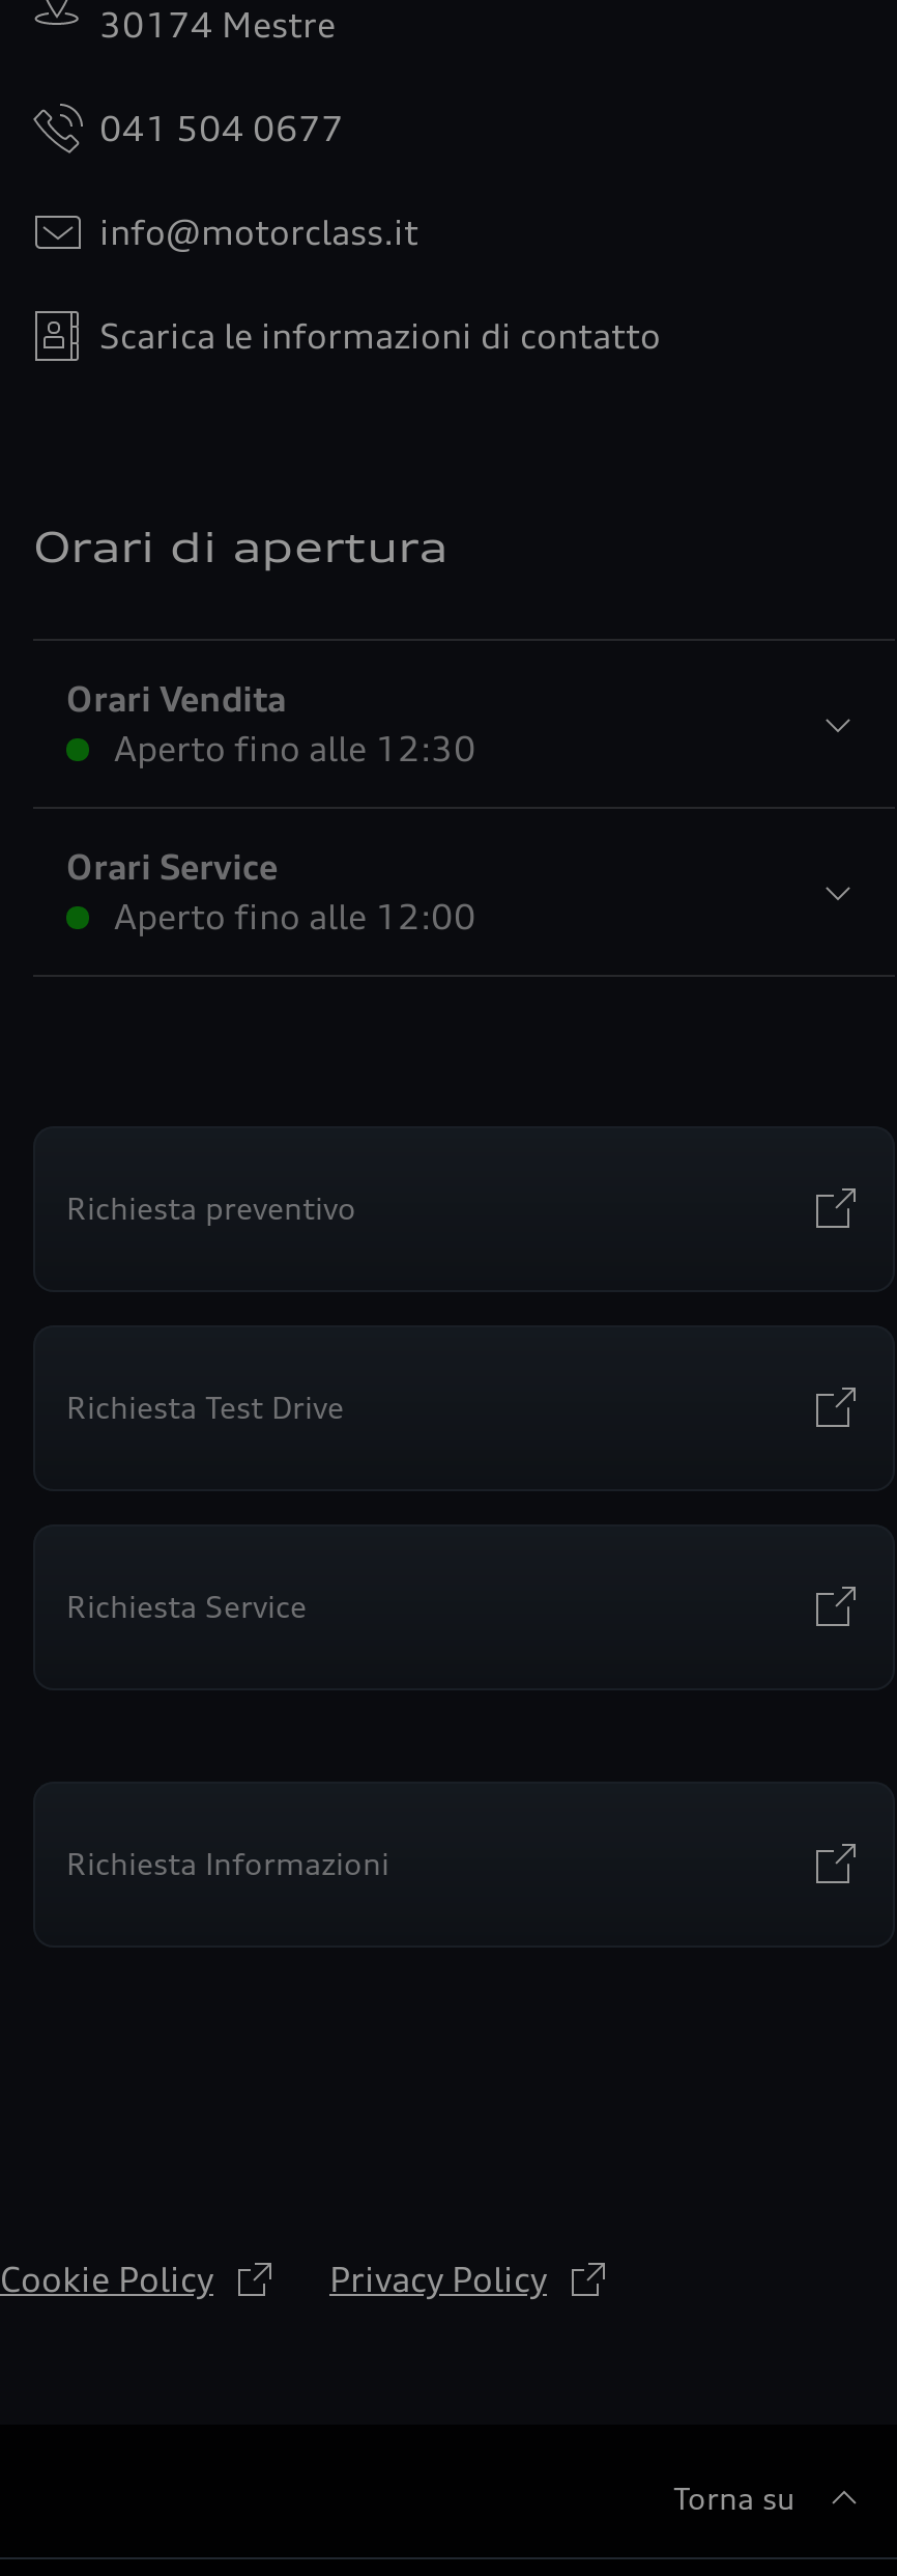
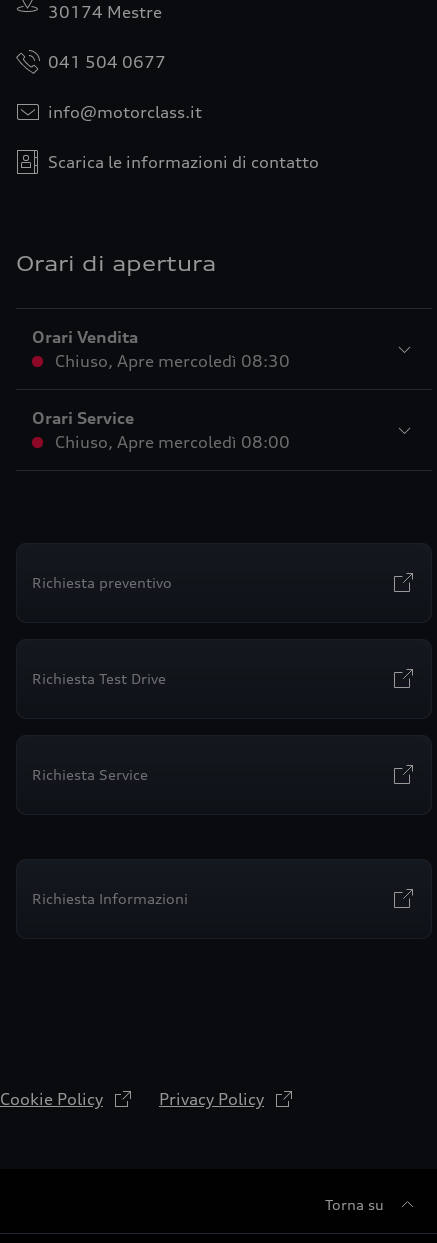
- Aperto fino alle 12:30
+ Chiuso, Apre mercoledì 08:30

- Aperto fino alle 12:00
+ Chiuso, Apre mercoledì 08:00
